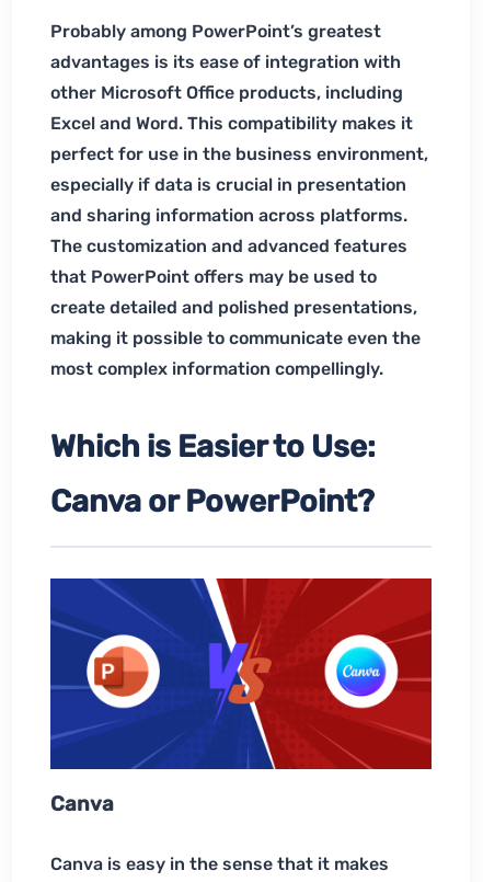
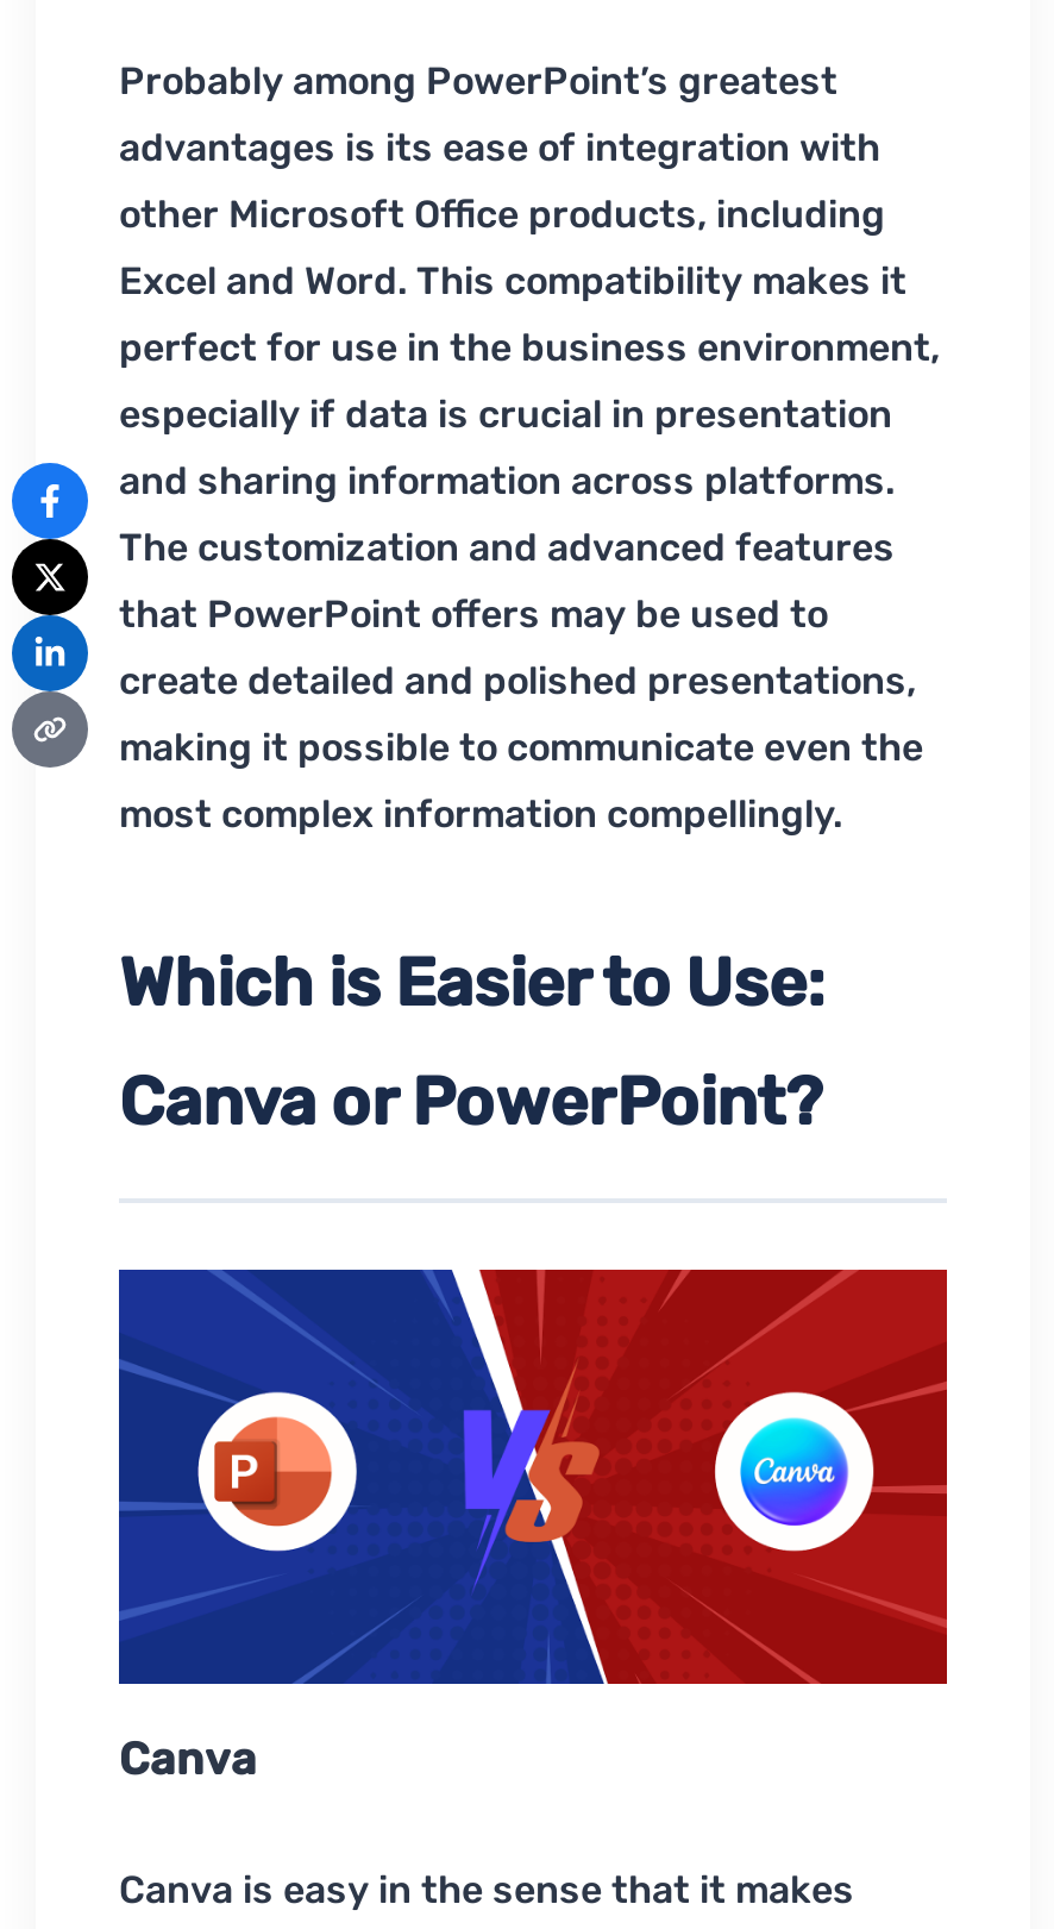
+ [image]
